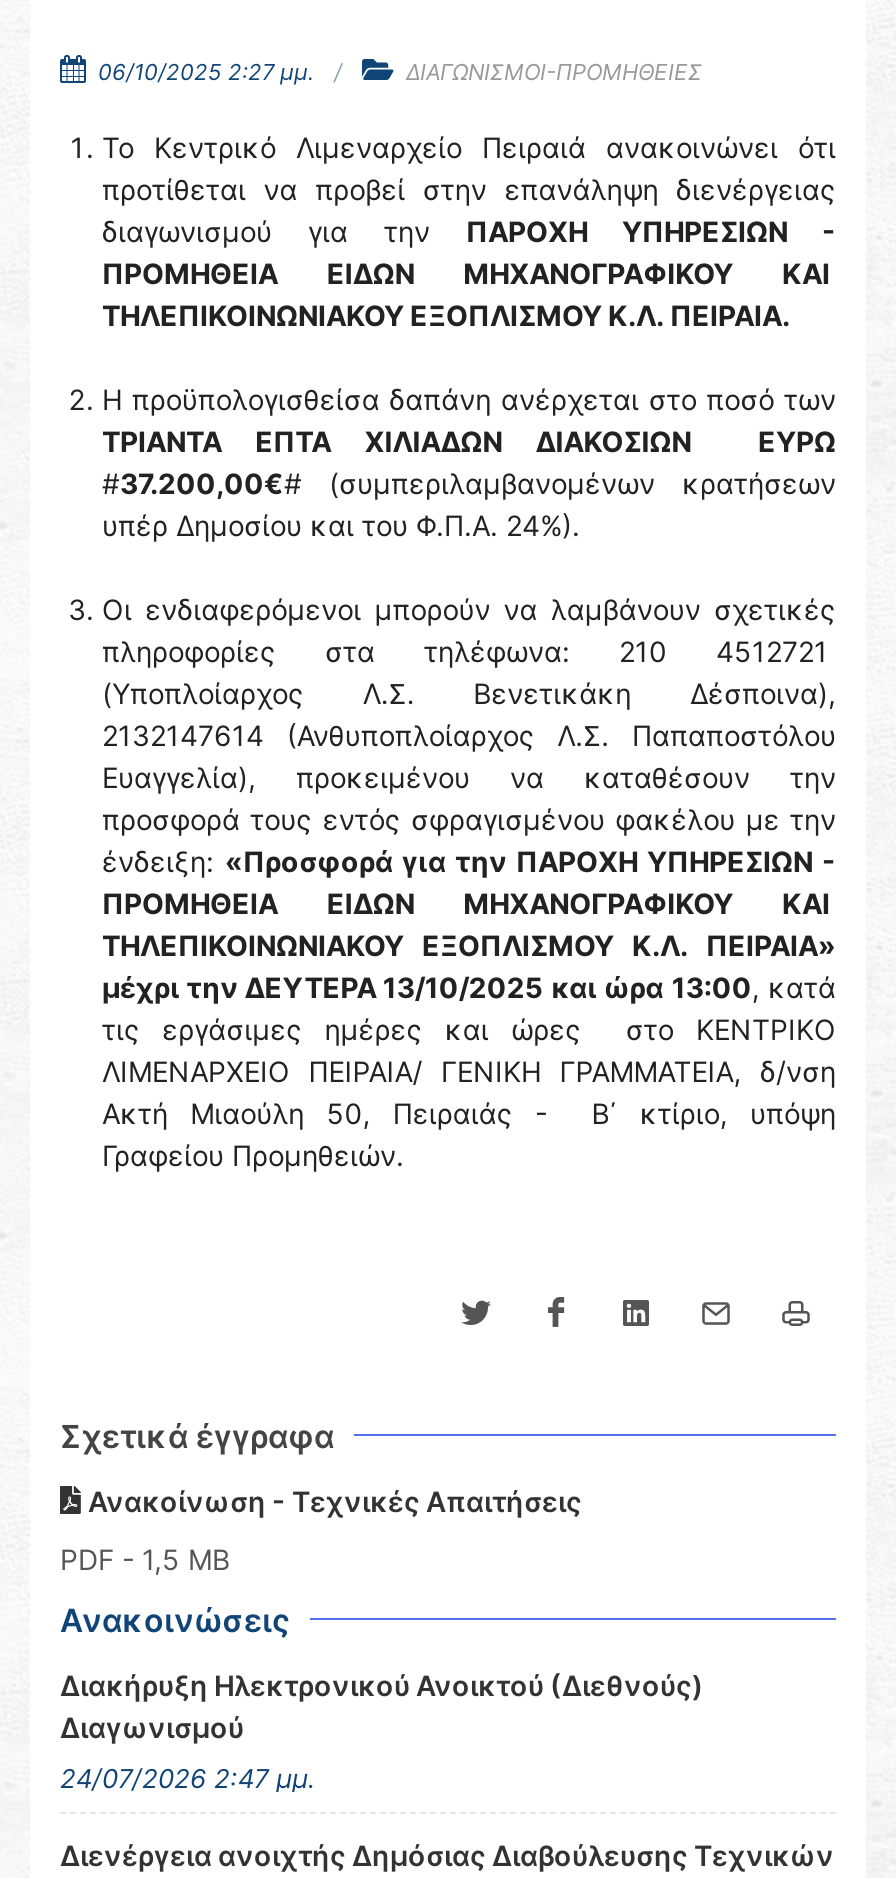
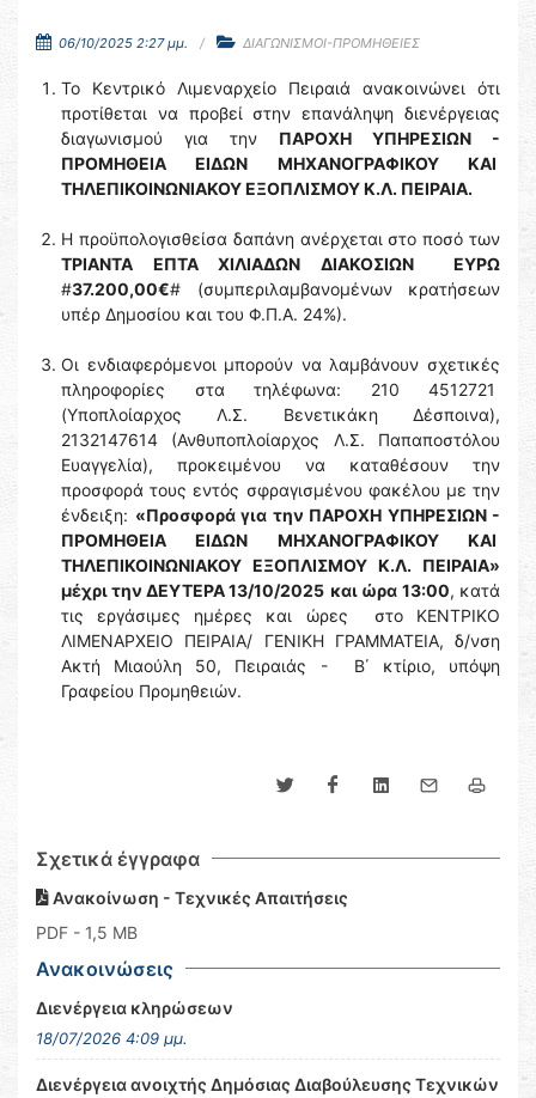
- Διακήρυξη Ηλεκτρονικού Ανοικτού (Διεθνούς)
- Διαγωνισμού
+ Διενέργεια κληρώσεων

- 24/07/2026 2:47 μμ.
+ 18/07/2026 4:09 μμ.
